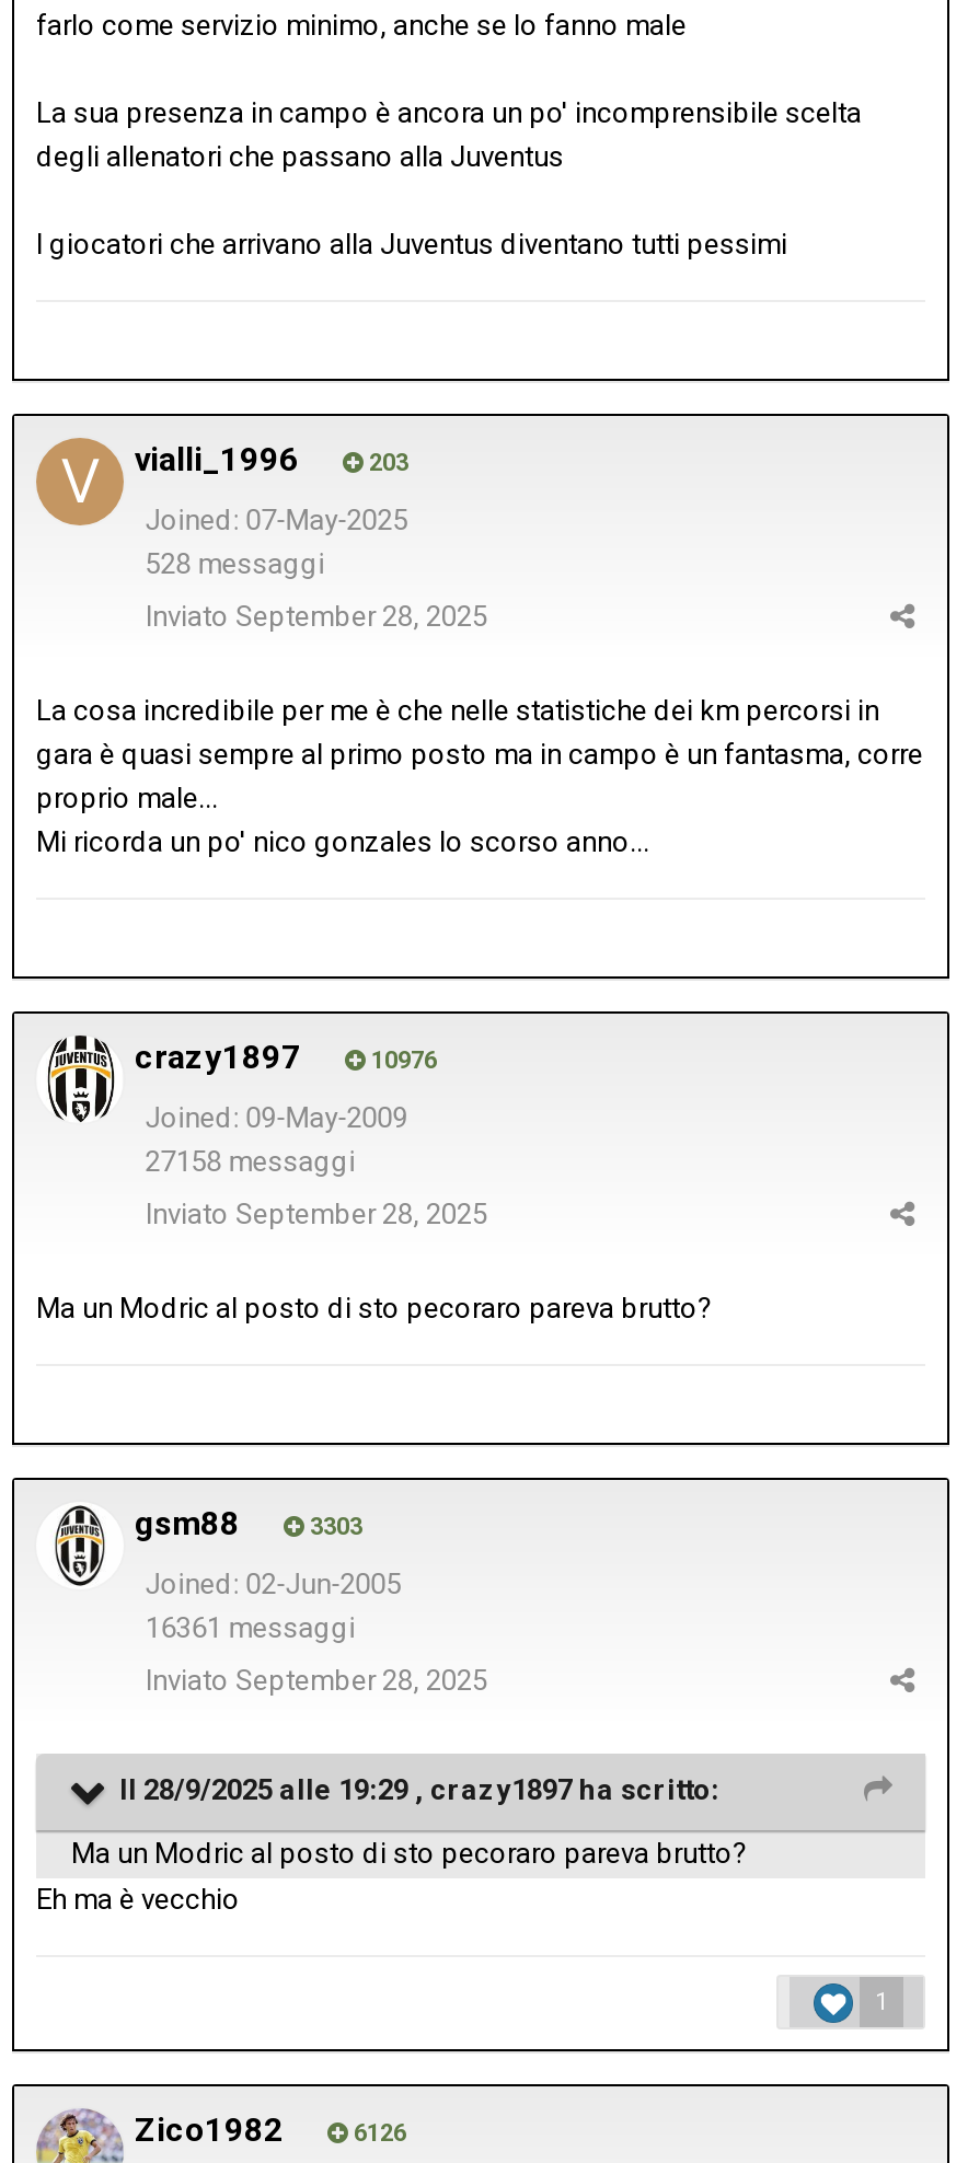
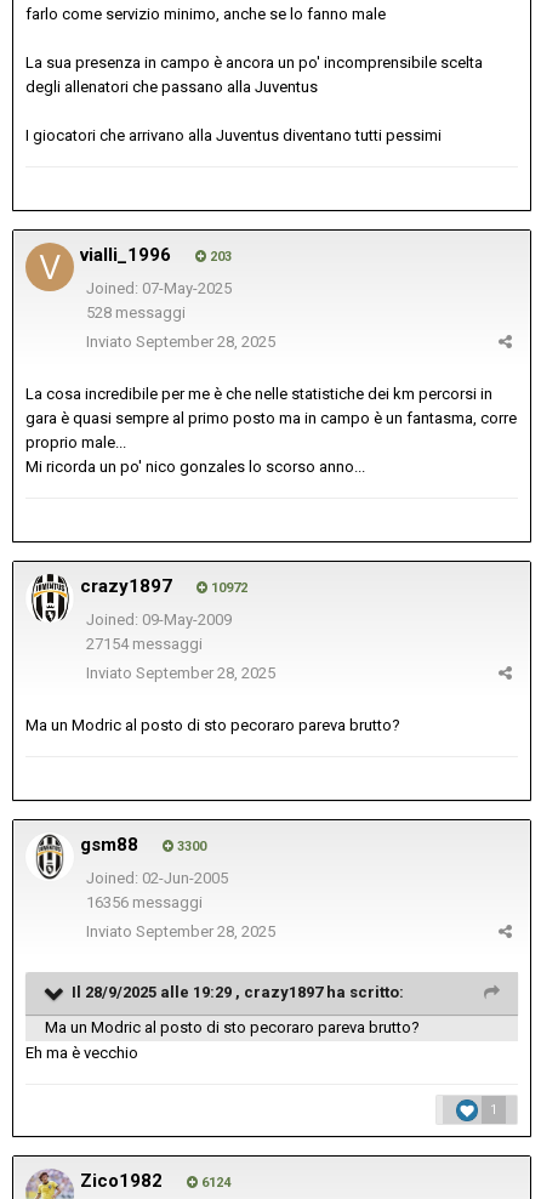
- 10976
+ 10972

- 27158 messaggi
+ 27154 messaggi

- 3303
+ 3300

- 16361 messaggi
+ 16356 messaggi

- 6126
+ 6124
